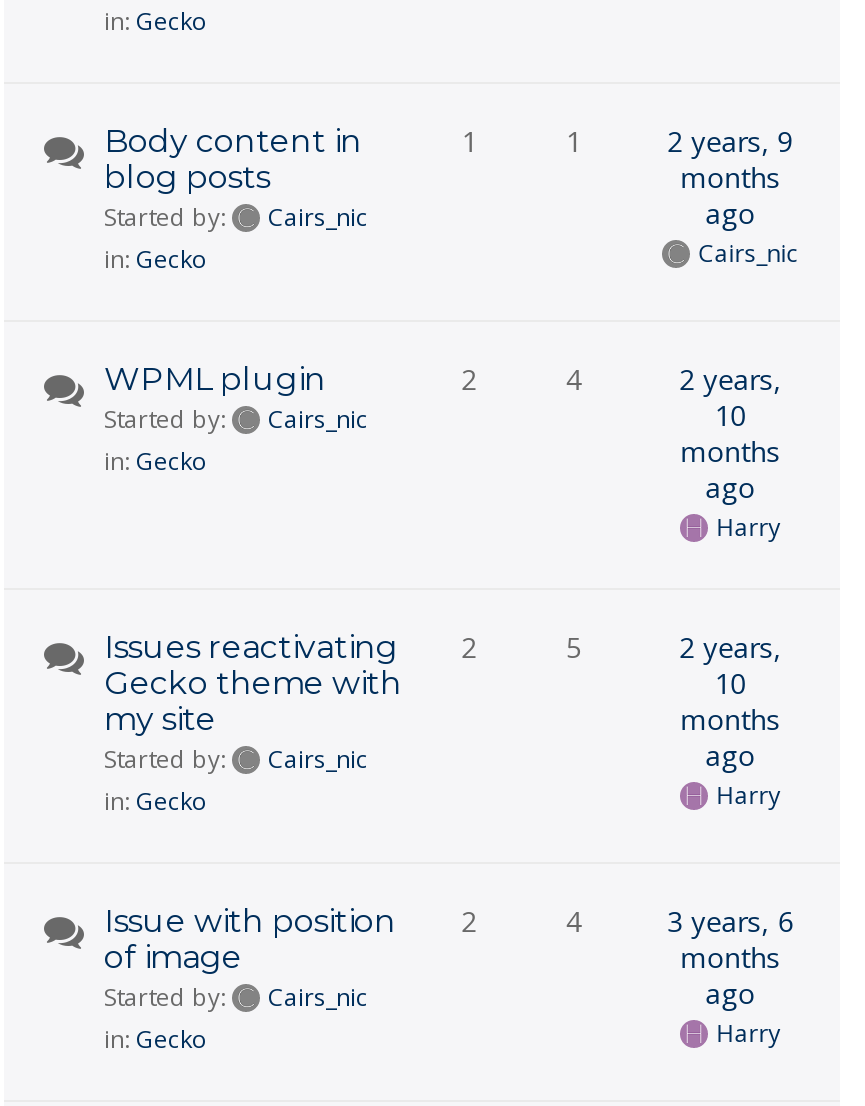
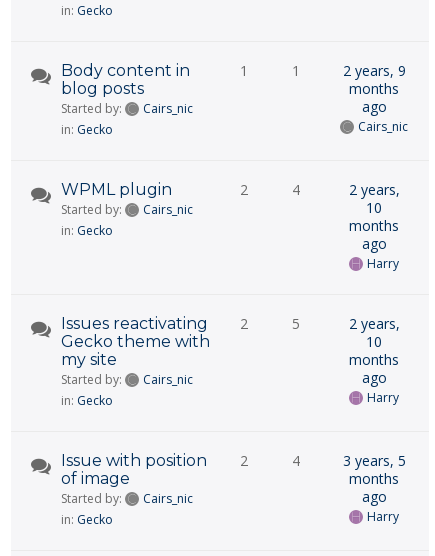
- 3 years, 6
+ 3 years, 5
